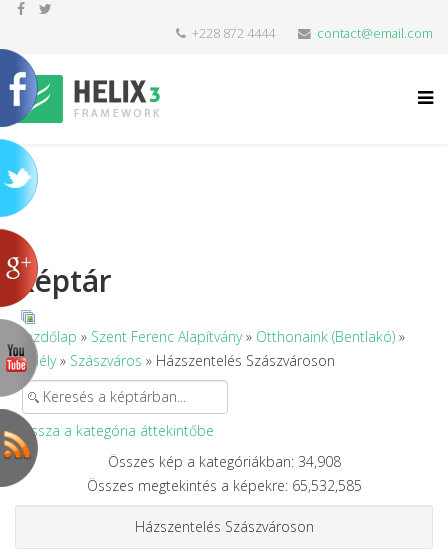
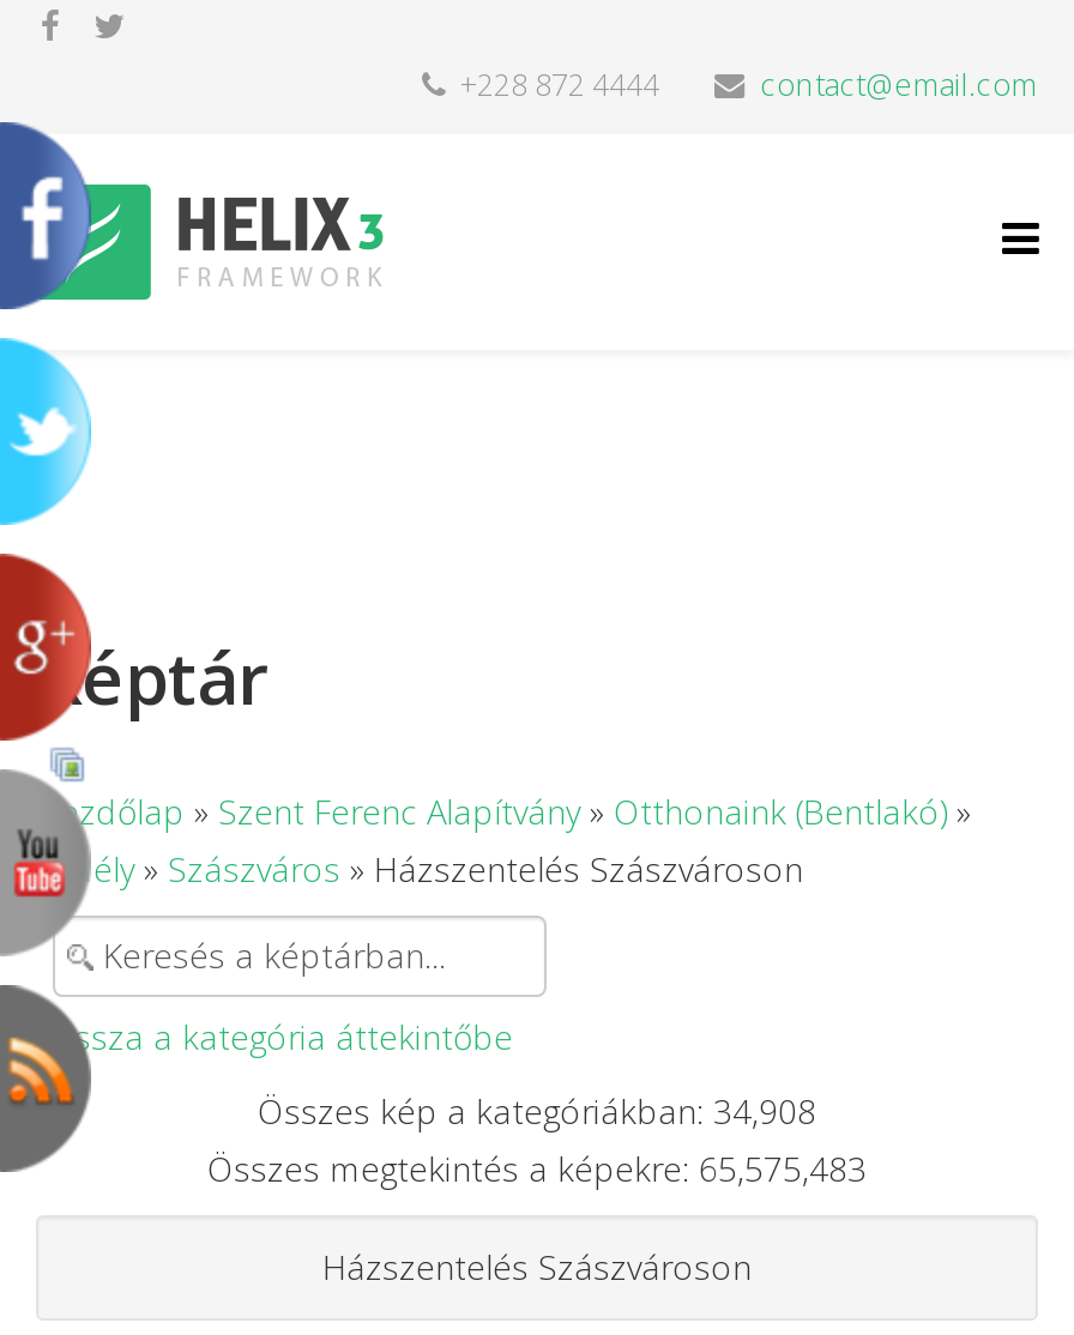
- Összes megtekintés a képekre: 65,532,585
+ Összes megtekintés a képekre: 65,575,483
